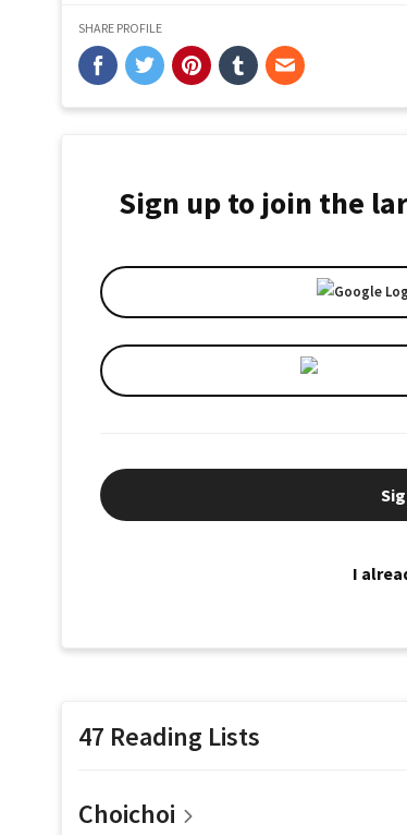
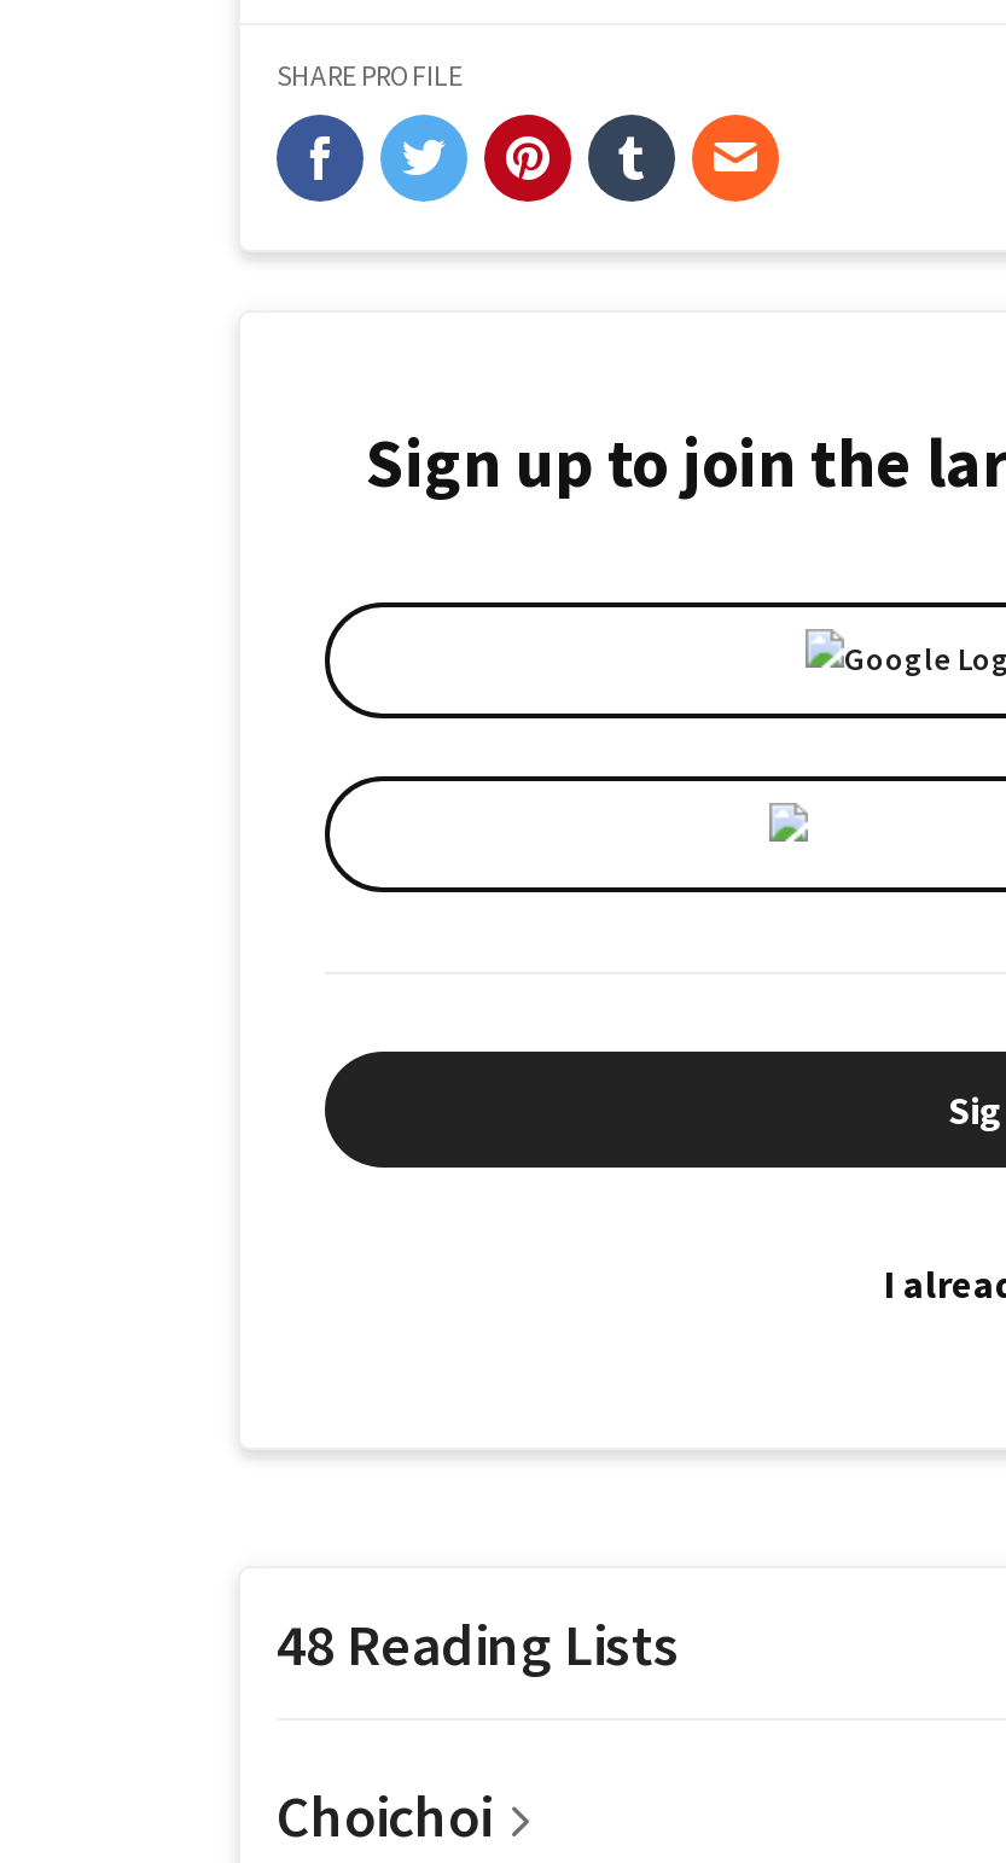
- 47 Reading Lists
+ 48 Reading Lists
